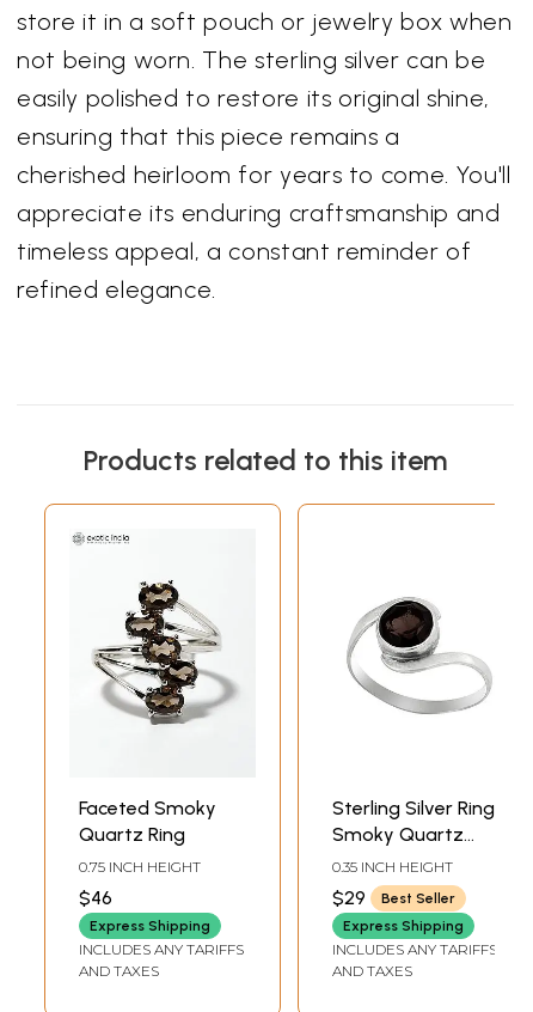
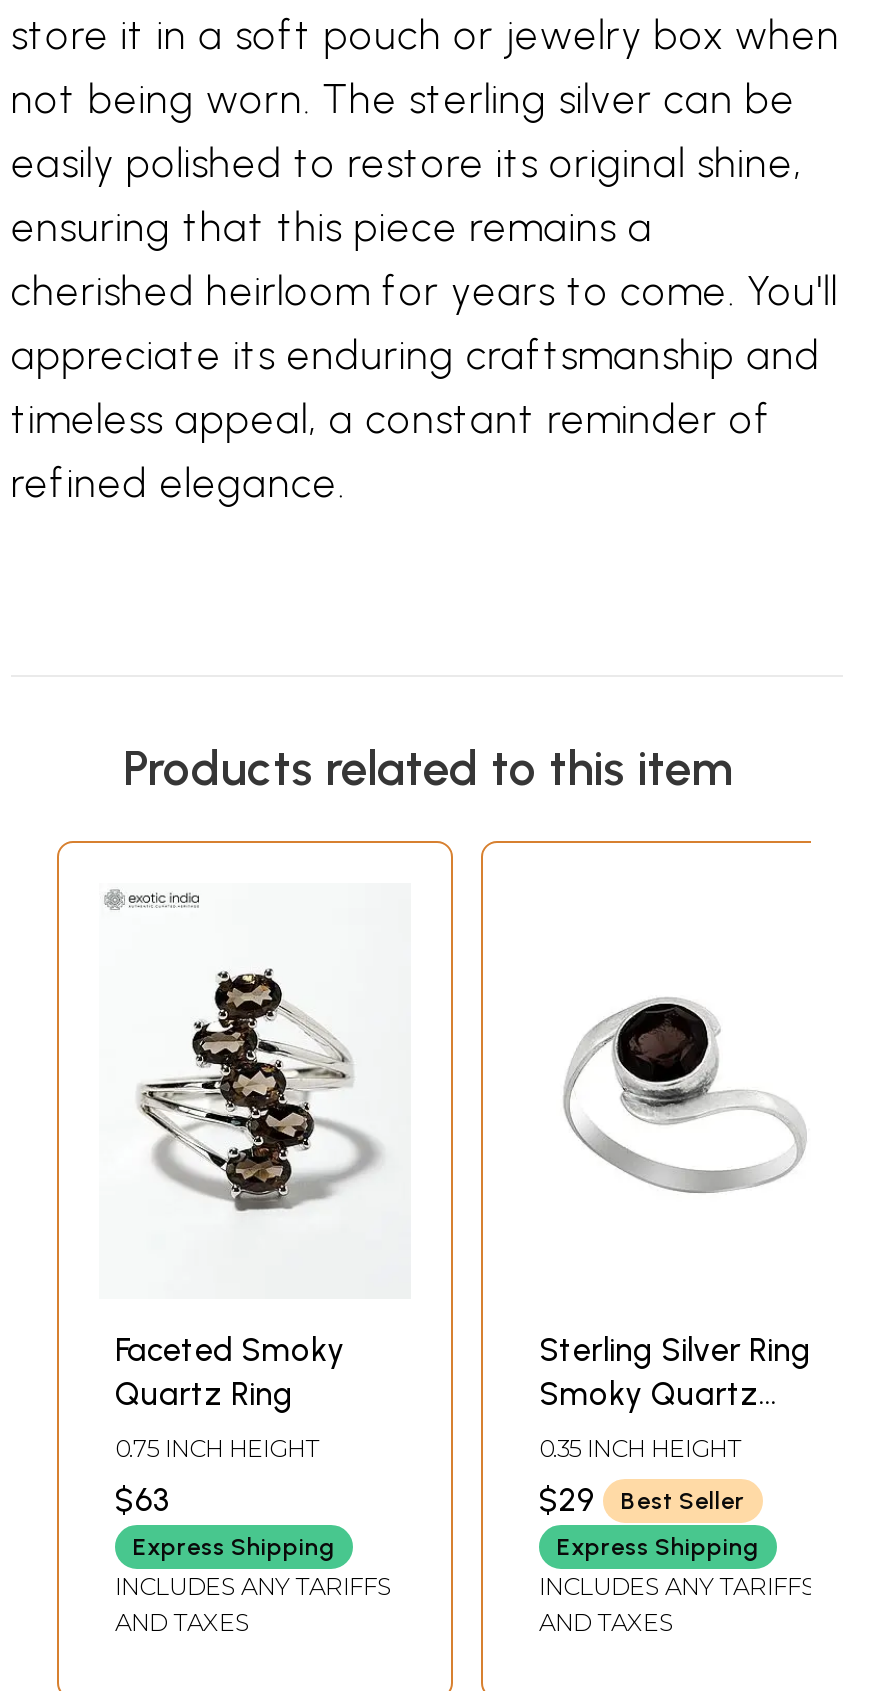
- $46
+ $63
